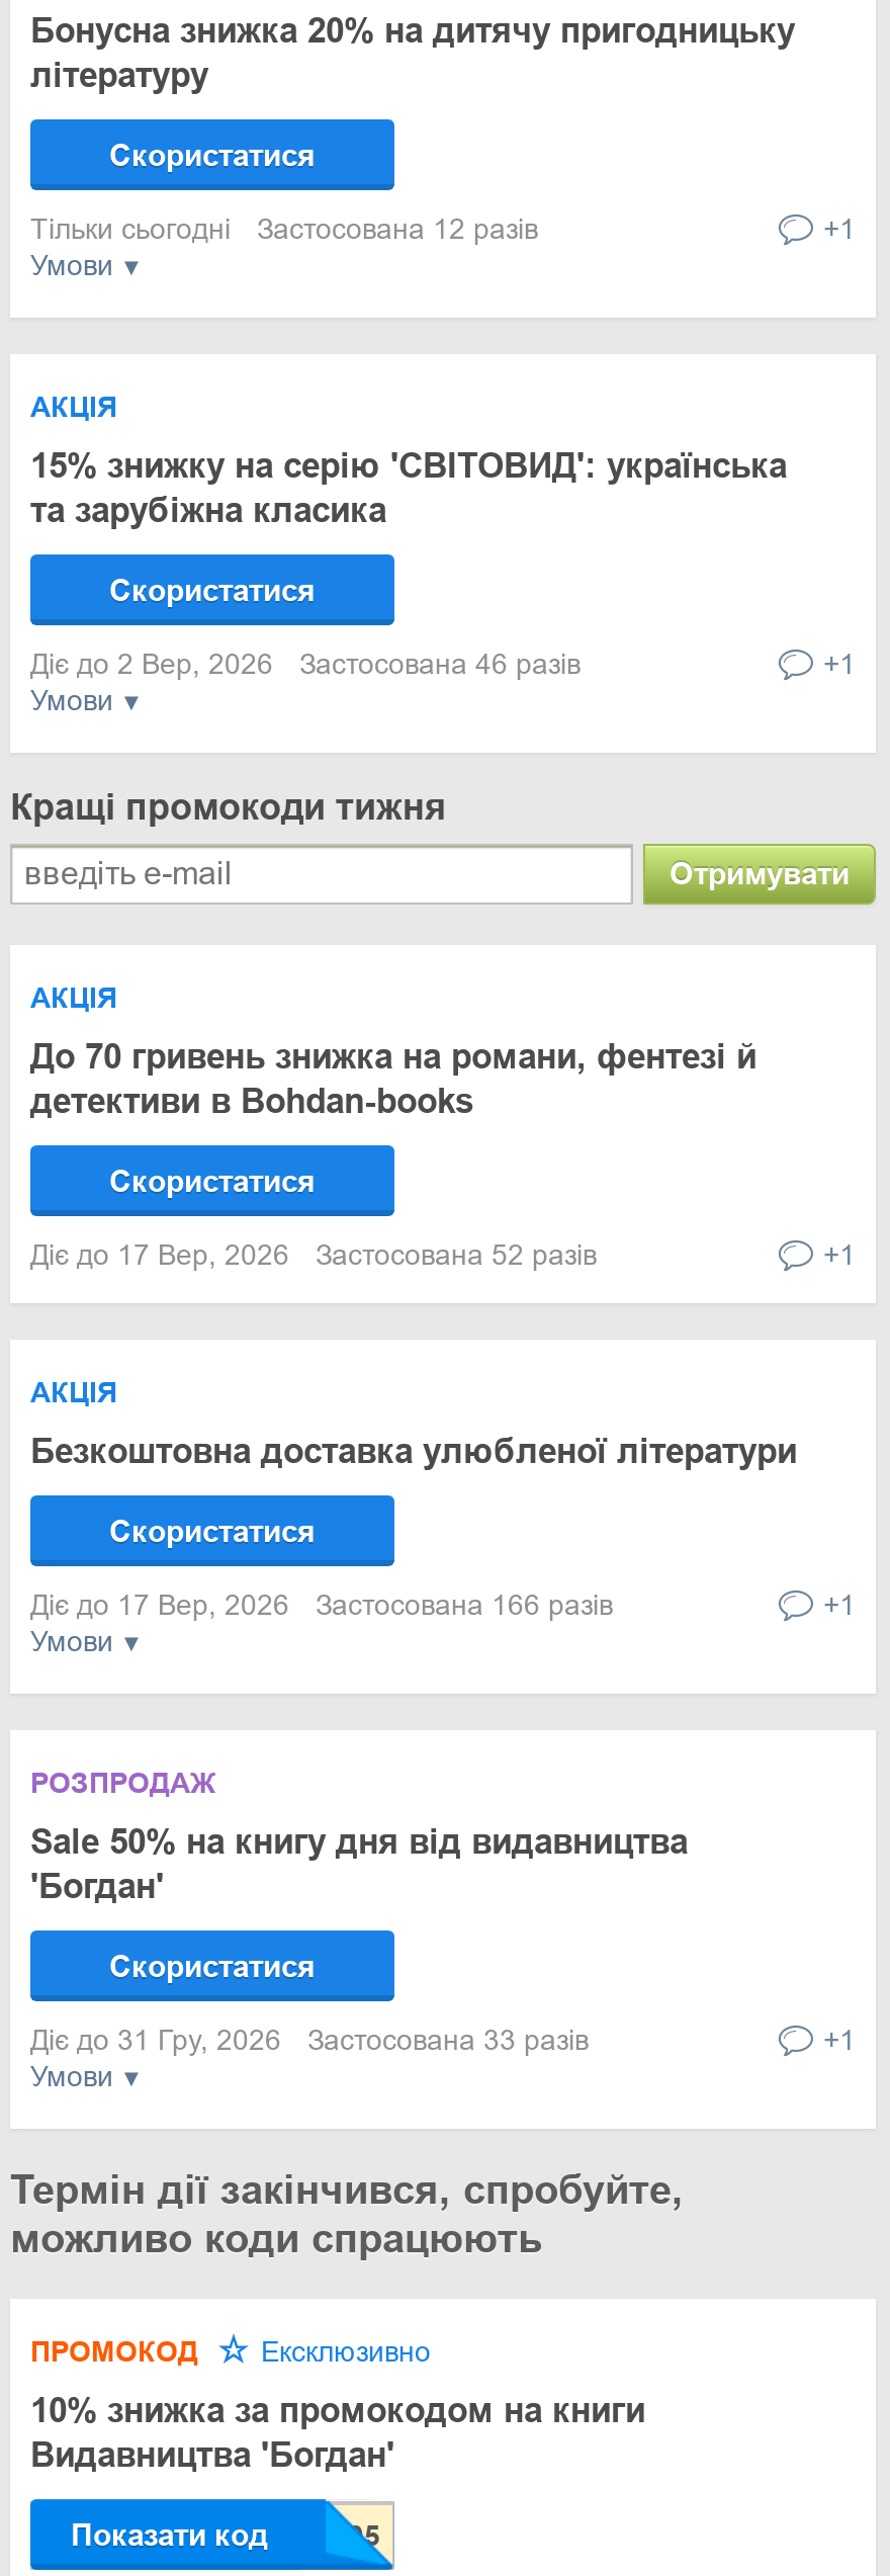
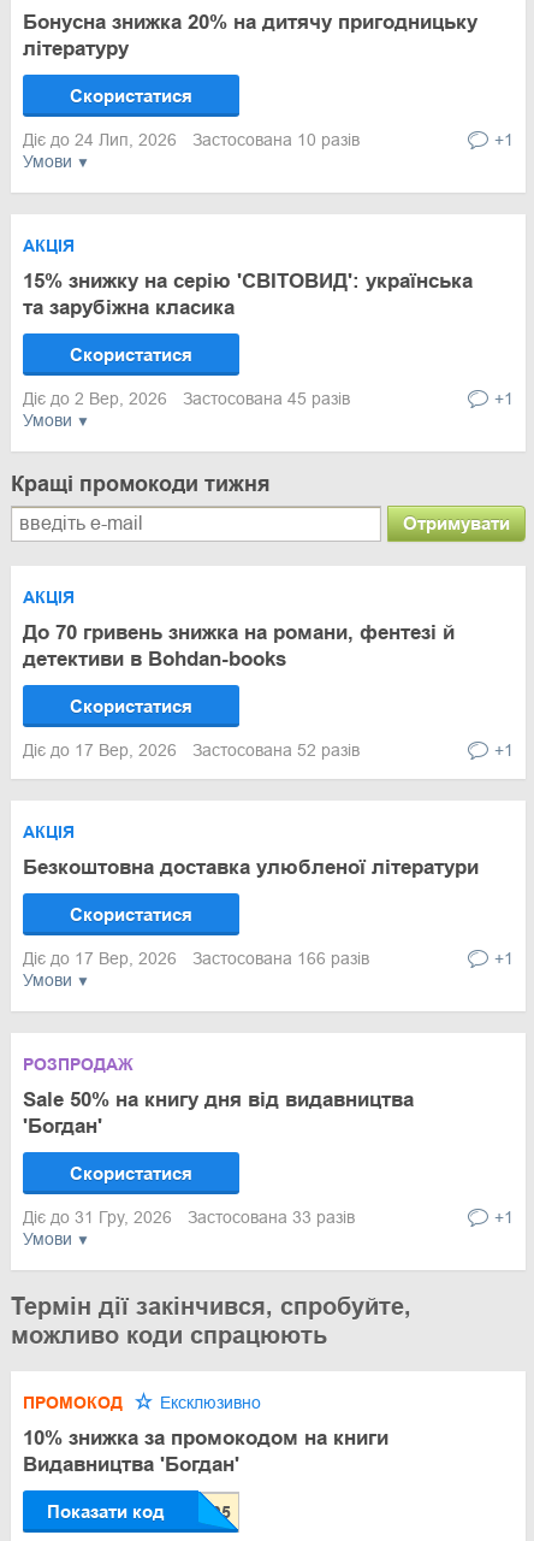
- Тільки сьогодні Застосована 12 разів
+ Діє до 24 Лип, 2026 Застосована 10 разів

- Діє до 2 Вер, 2026 Застосована 46 разів
+ Діє до 2 Вер, 2026 Застосована 45 разів
